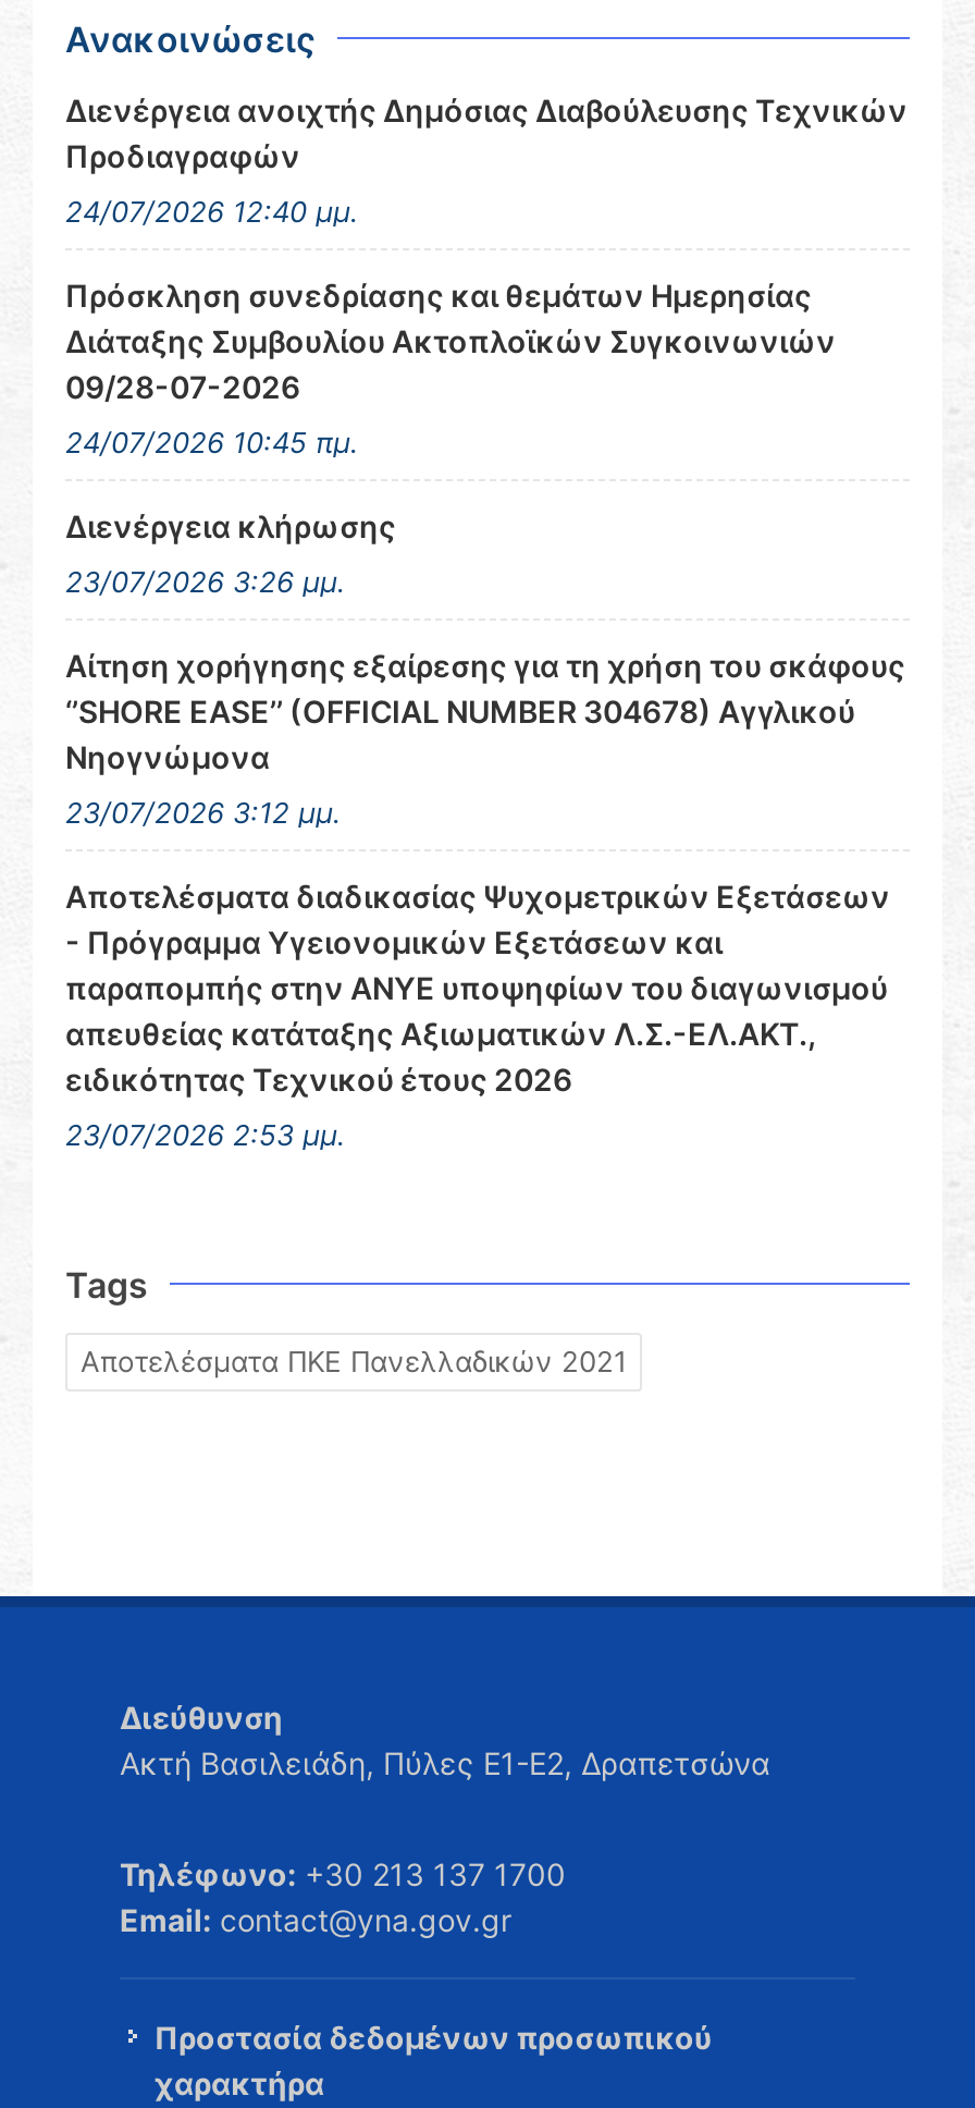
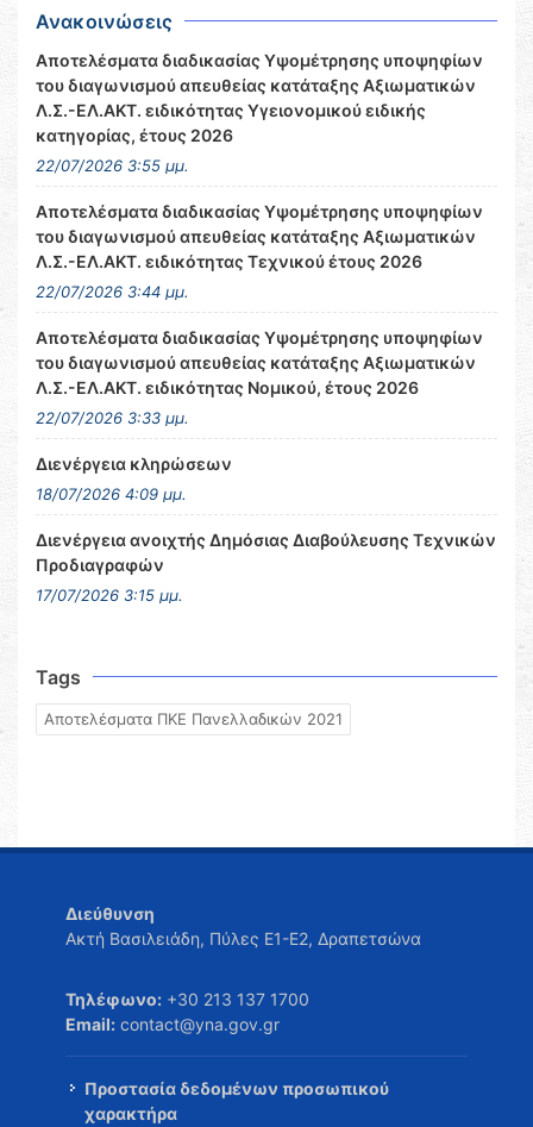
+ Αποτελέσματα διαδικασίας Υψομέτρησης υποψηφίων
+ του διαγωνισμού απευθείας κατάταξης Αξιωματικών
+ Λ.Σ.-ΕΛ.ΑΚΤ. ειδικότητας Υγειονομικού ειδικής
+ κατηγορίας, έτους 2026
+ 22/07/2026 3:55 μμ.
+ Αποτελέσματα διαδικασίας Υψομέτρησης υποψηφίων
+ του διαγωνισμού απευθείας κατάταξης Αξιωματικών
+ Λ.Σ.-ΕΛ.ΑΚΤ. ειδικότητας Τεχνικού έτους 2026
+ 22/07/2026 3:44 μμ.
+ Αποτελέσματα διαδικασίας Υψομέτρησης υποψηφίων
+ του διαγωνισμού απευθείας κατάταξης Αξιωματικών
+ Λ.Σ.-ΕΛ.ΑΚΤ. ειδικότητας Νομικού, έτους 2026
+ 22/07/2026 3:33 μμ.
+ Διενέργεια κληρώσεων
+ 18/07/2026 4:09 μμ.

moved down: Διενέργεια ανοιχτής Δημόσιας Διαβούλευσης Τεχνικών | Προδιαγραφών

- 24/07/2026 12:40 μμ.
- Πρόσκληση συνεδρίασης και θεμάτων Ημερησίας
- Διάταξης Συμβουλίου Ακτοπλοϊκών Συγκοινωνιών
- 09/28-07-2026
- 24/07/2026 10:45 πμ.
- Διενέργεια κλήρωσης
- 23/07/2026 3:26 μμ.
- Αίτηση χορήγησης εξαίρεσης για τη χρήση του σκάφους
- ‘’SHORE EASE’’ (OFFICIAL NUMBER 304678) Αγγλικού
- Νηογνώμονα
- 23/07/2026 3:12 μμ.
- Αποτελέσματα διαδικασίας Ψυχομετρικών Εξετάσεων
- - Πρόγραμμα Υγειονομικών Εξετάσεων και
- παραπομπής στην ΑΝΥΕ υποψηφίων του διαγωνισμού
- απευθείας κατάταξης Αξιωματικών Λ.Σ.-ΕΛ.ΑΚΤ.,
- ειδικότητας Τεχνικού έτους 2026
- 23/07/2026 2:53 μμ.
+ 17/07/2026 3:15 μμ.
